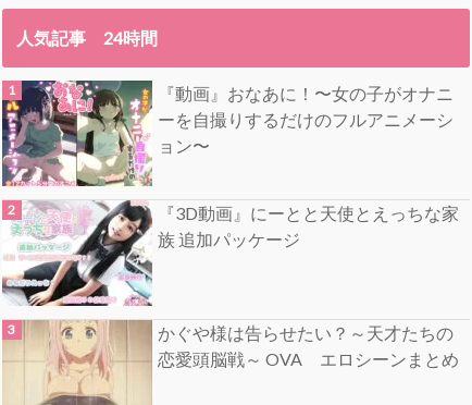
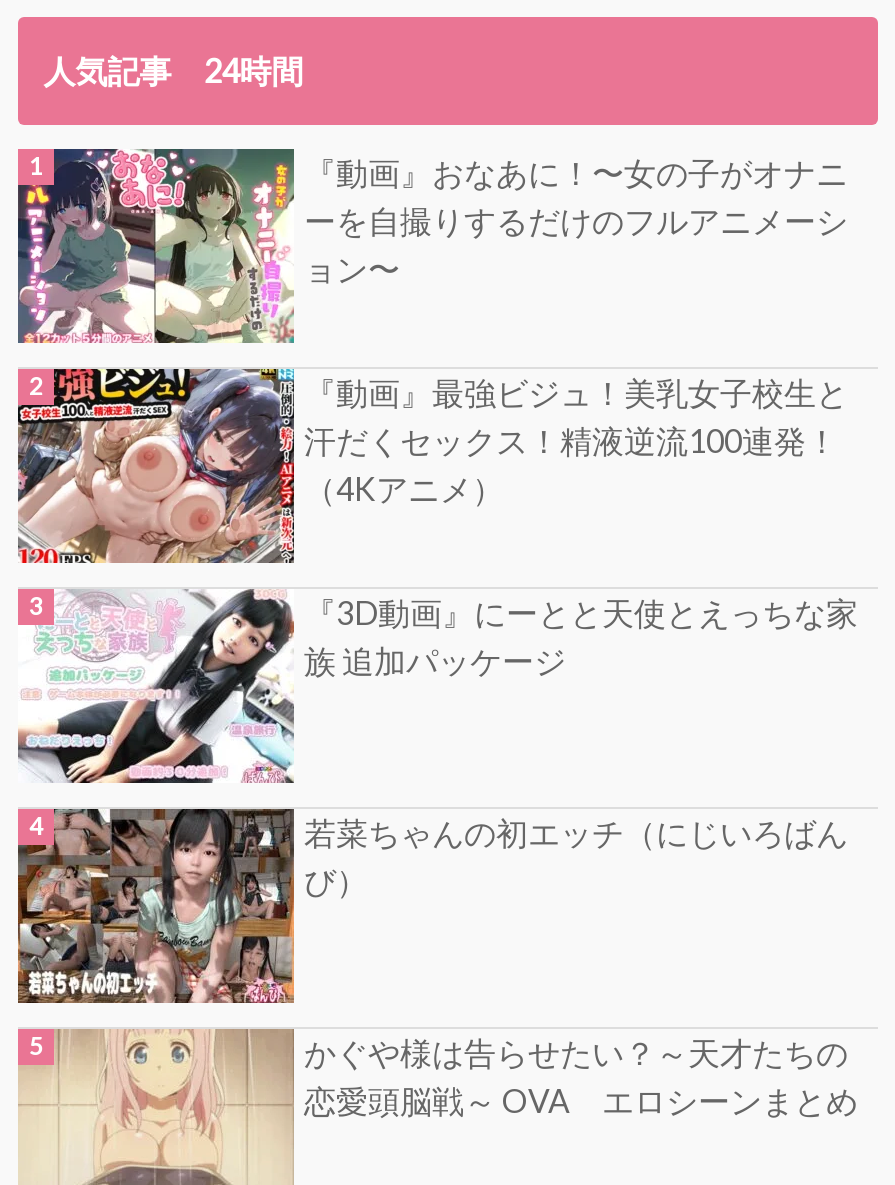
+ [image]
+ 『動画』最強ビジュ！美乳女子校生と
+ 汗だくセックス！精液逆流100連発！
+ （4Kアニメ）

+ [image]
+ 若菜ちゃんの初エッチ（にじいろばん
+ び）
